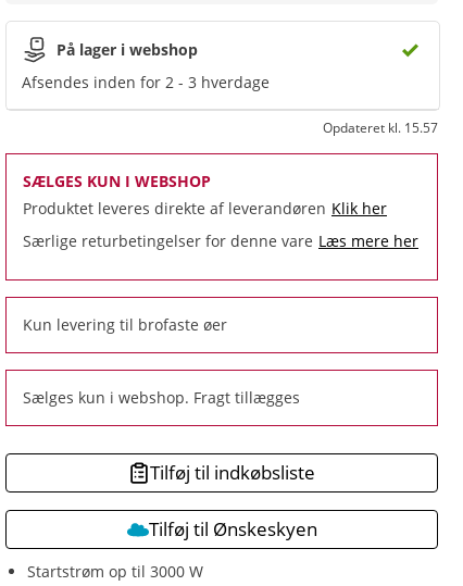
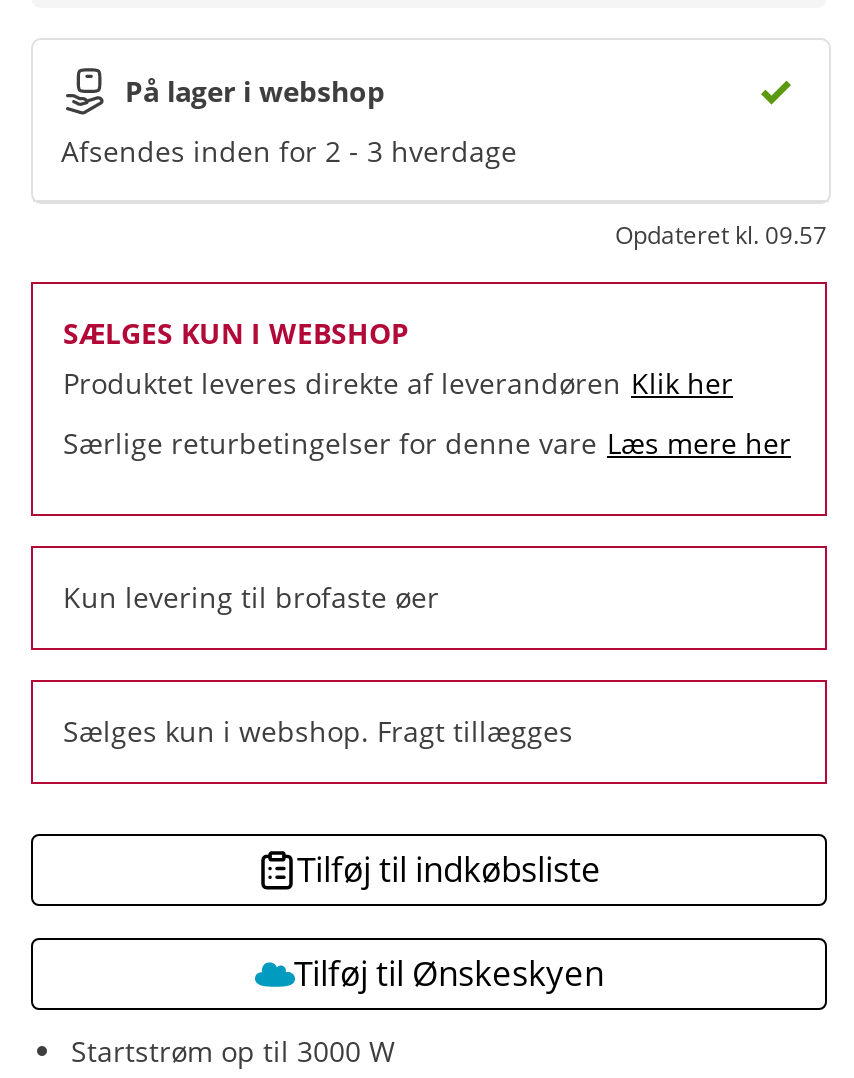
- Opdateret kl. 15.57
+ Opdateret kl. 09.57
